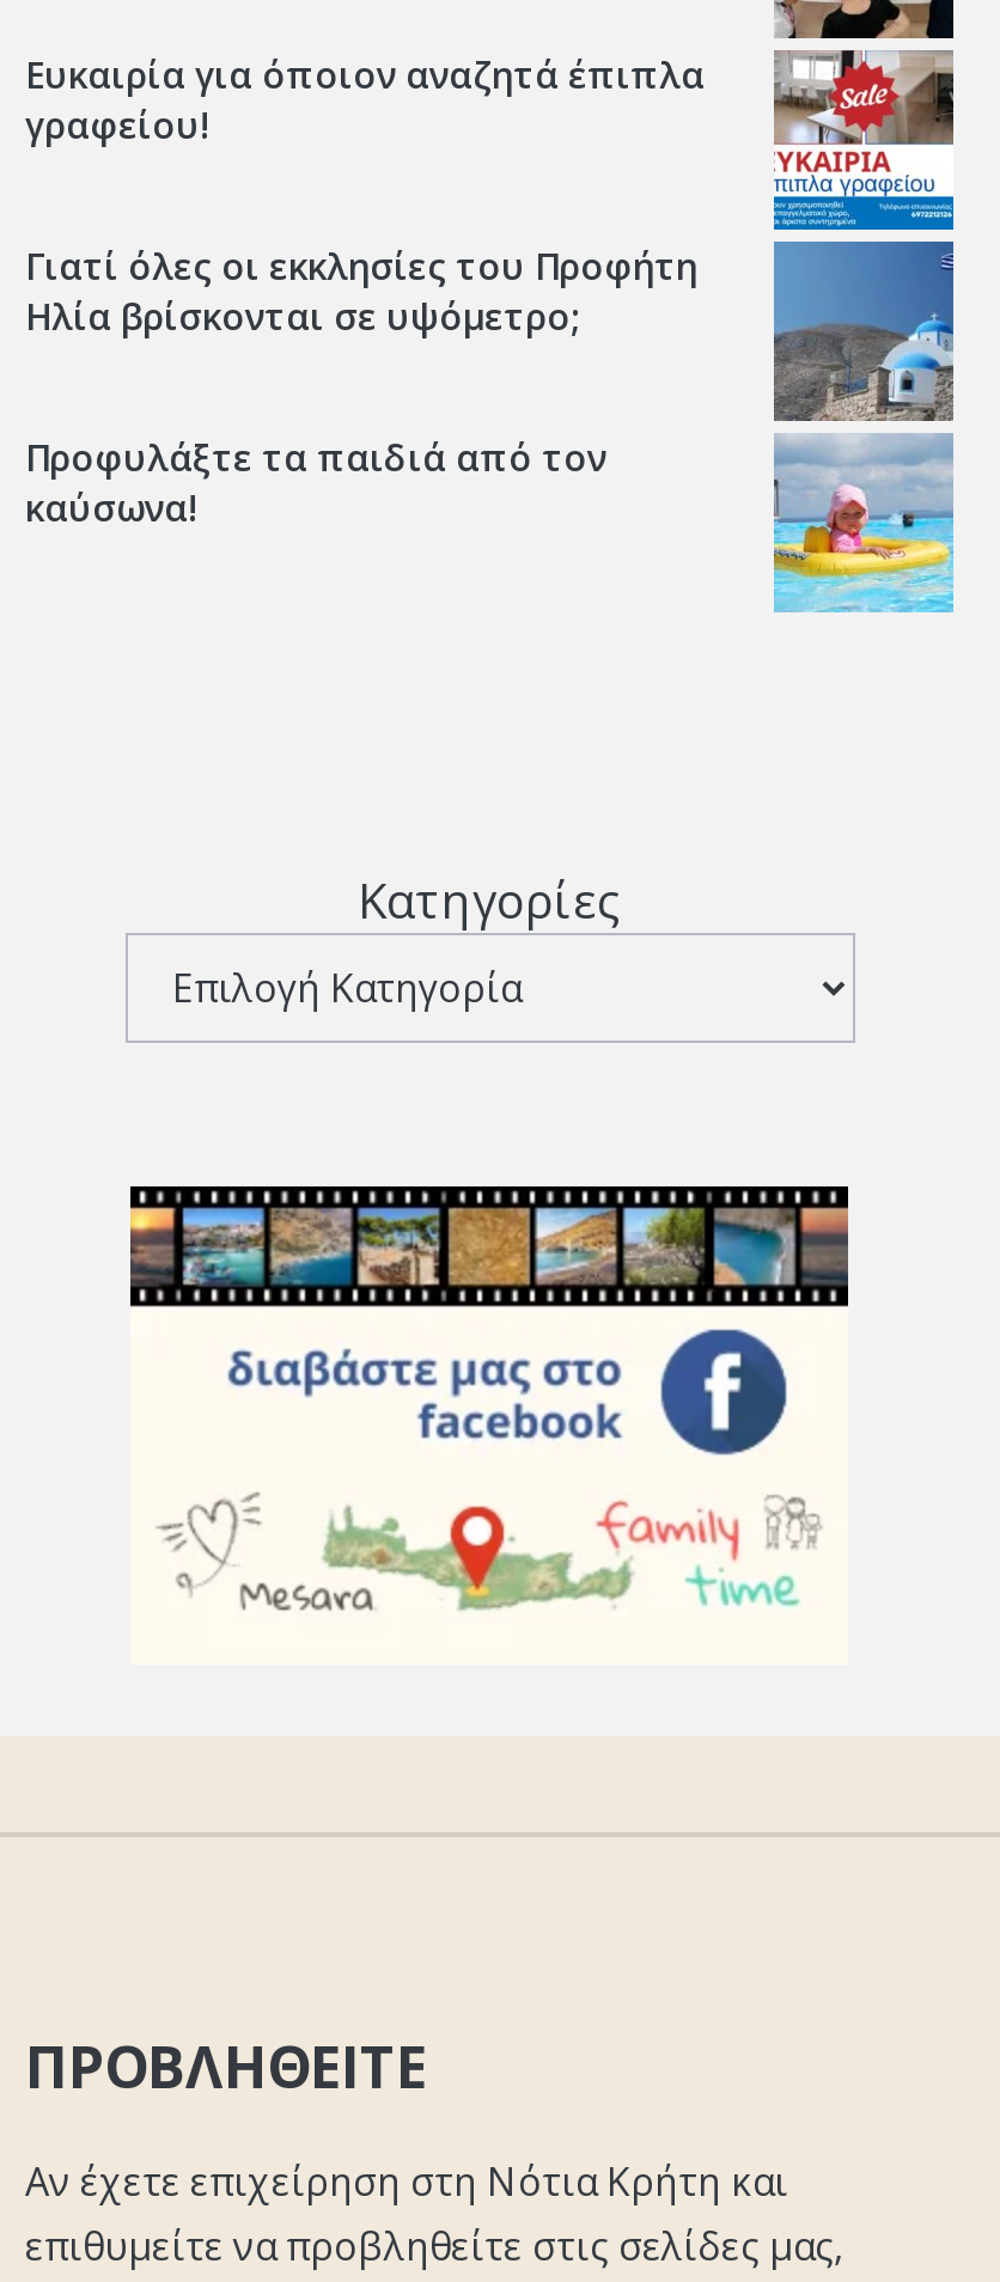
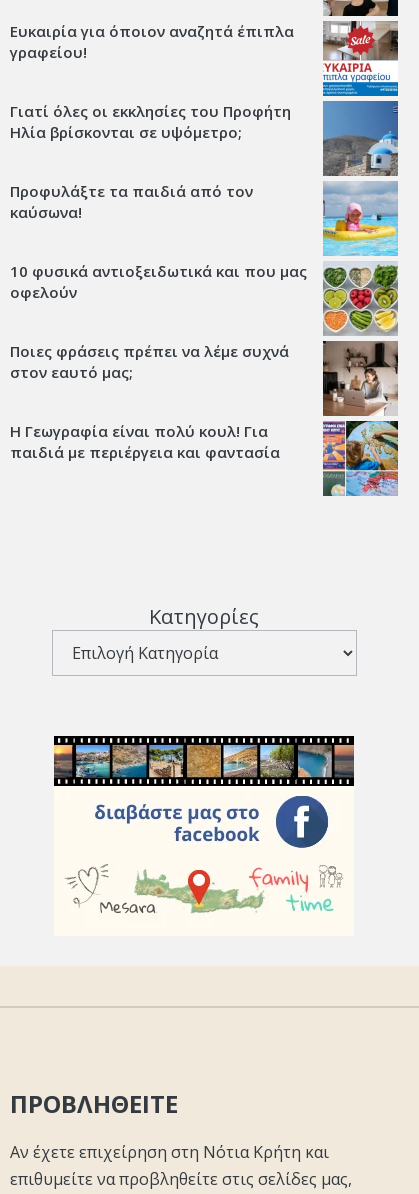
+ [image]
+ 10 φυσικά αντιοξειδωτικά και που μας
+ οφελούν
+ Ποιες φράσεις πρέπει να λέμε συχνά
+ στον εαυτό μας;
+ Η Γεωγραφία είναι πολύ κουλ! Για
+ παιδιά με περιέργεια και φαντασία
